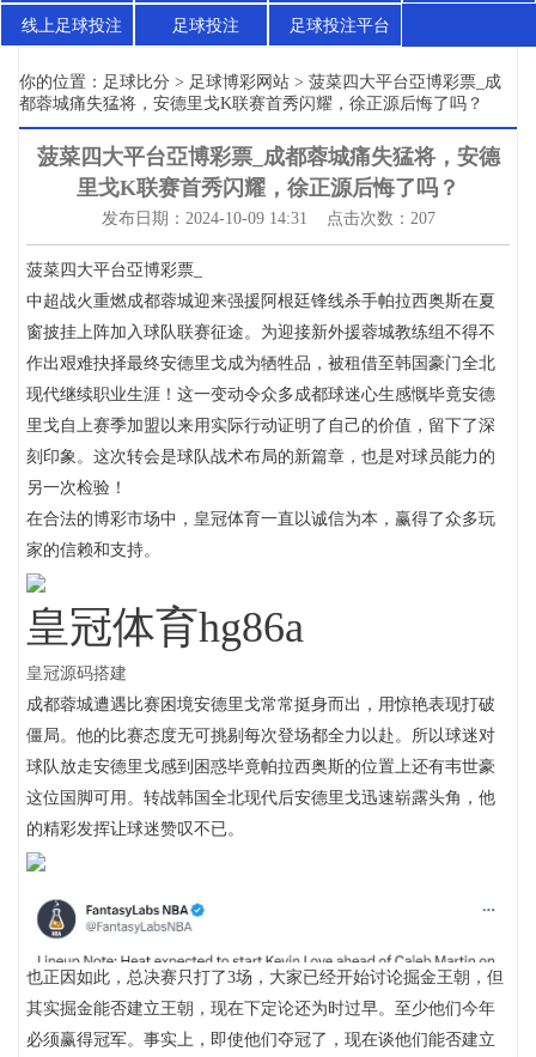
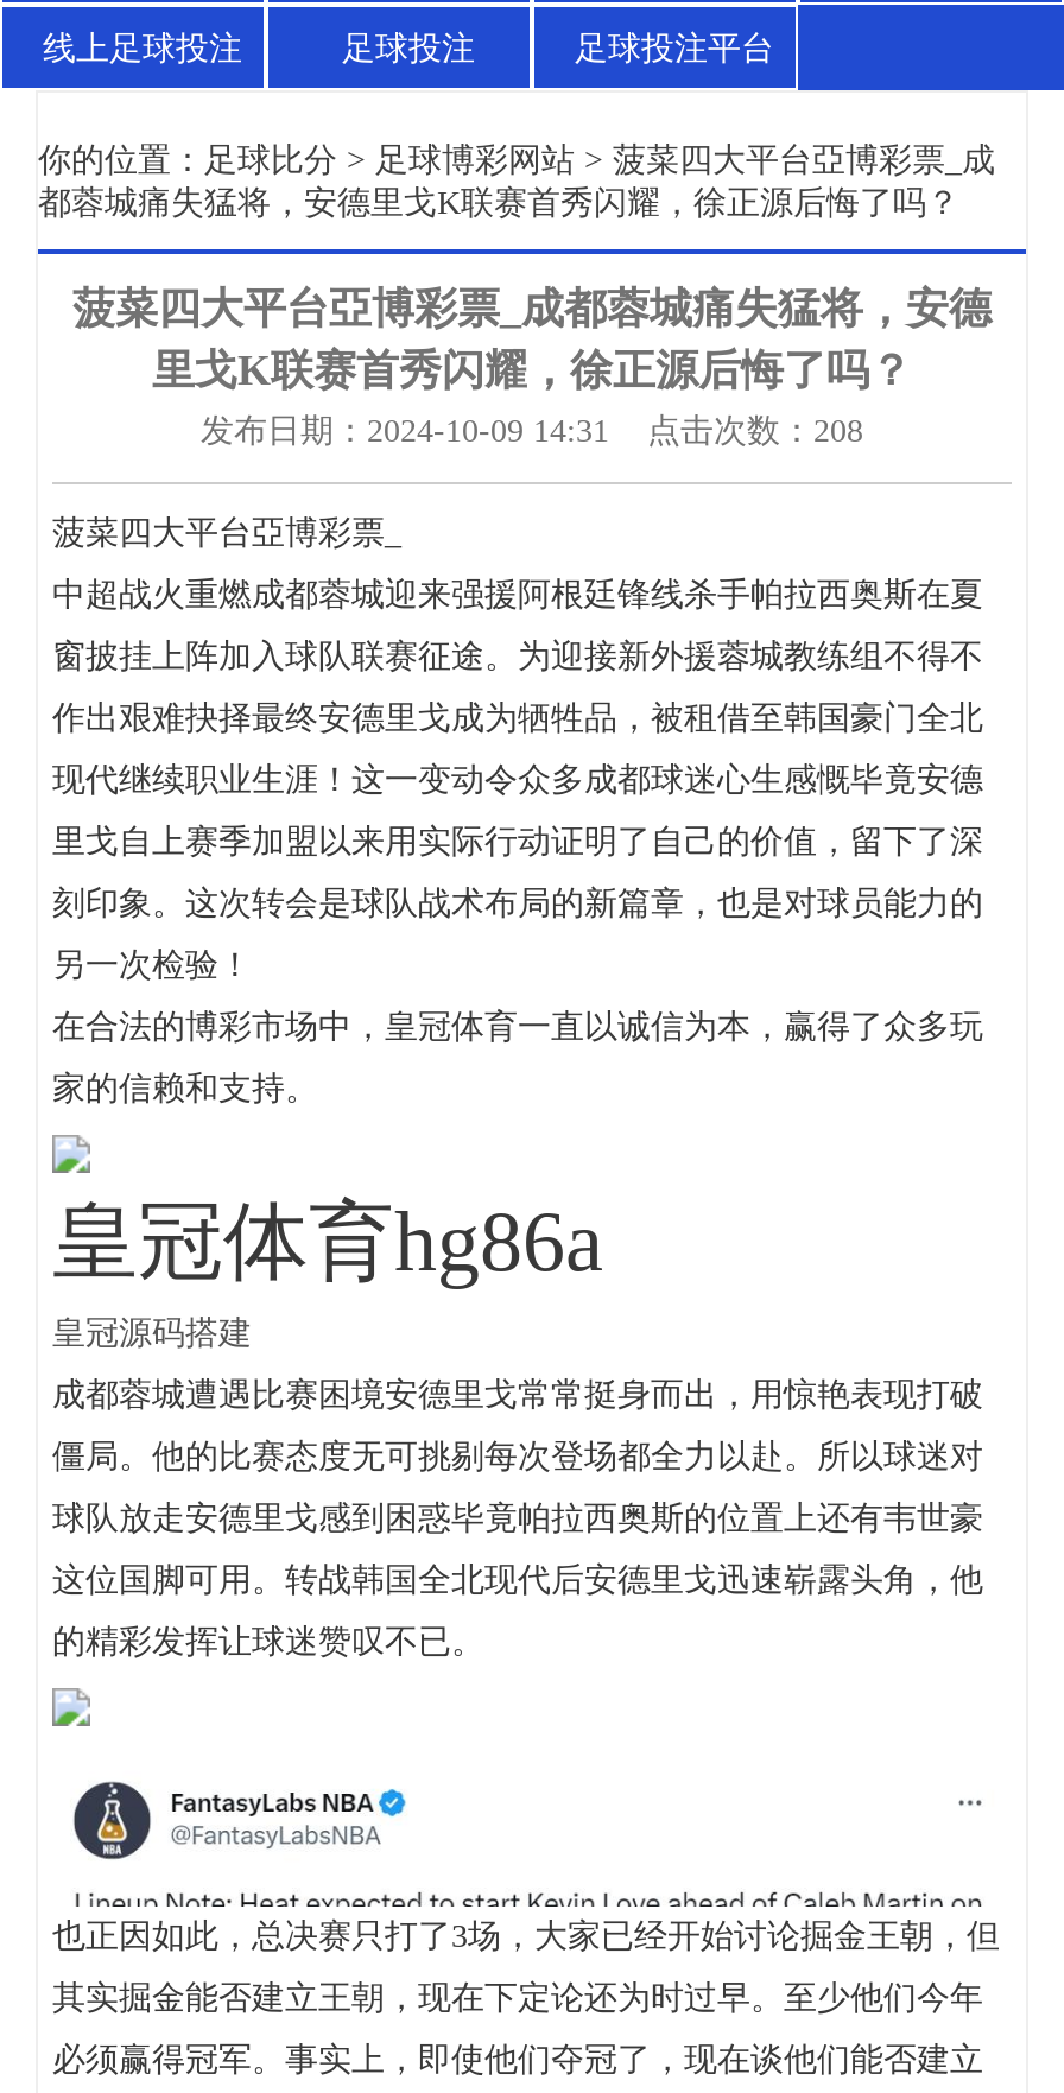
- 发布日期：2024-10-09 14:31 点击次数：207
+ 发布日期：2024-10-09 14:31 点击次数：208
